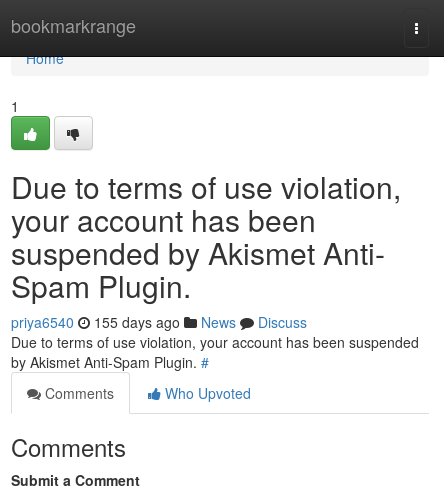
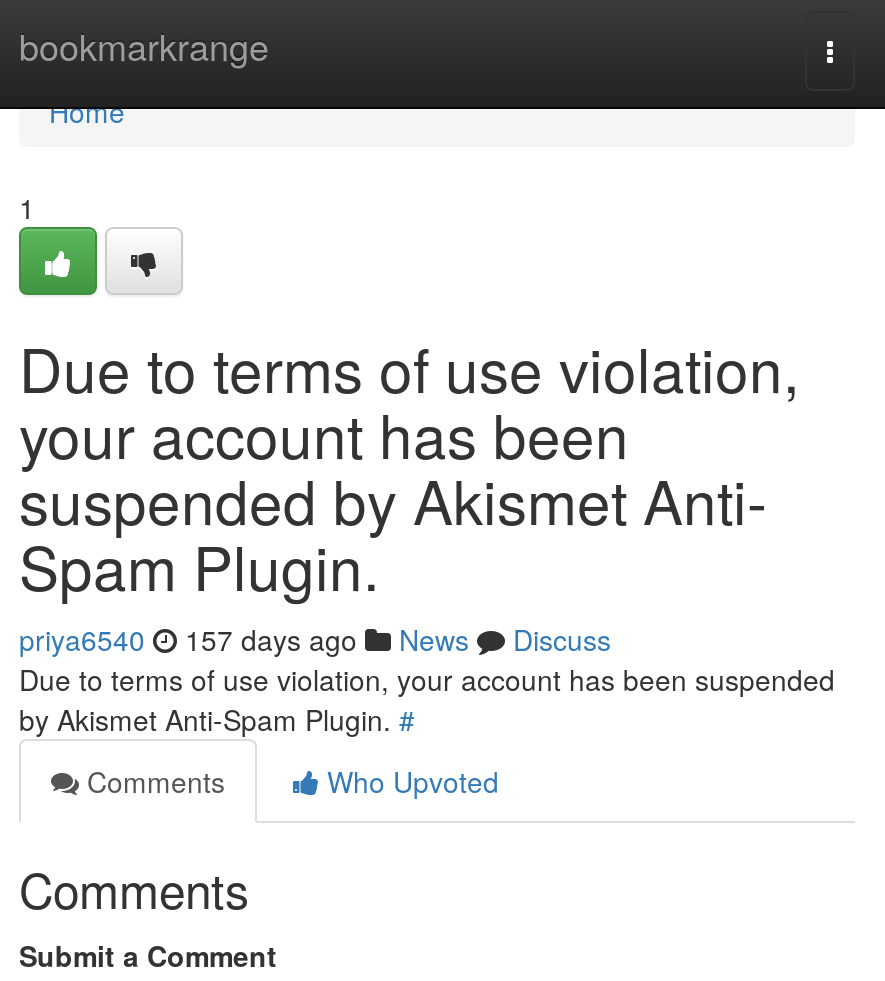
- priya6540 155 days ago News Discuss
+ priya6540 157 days ago News Discuss
